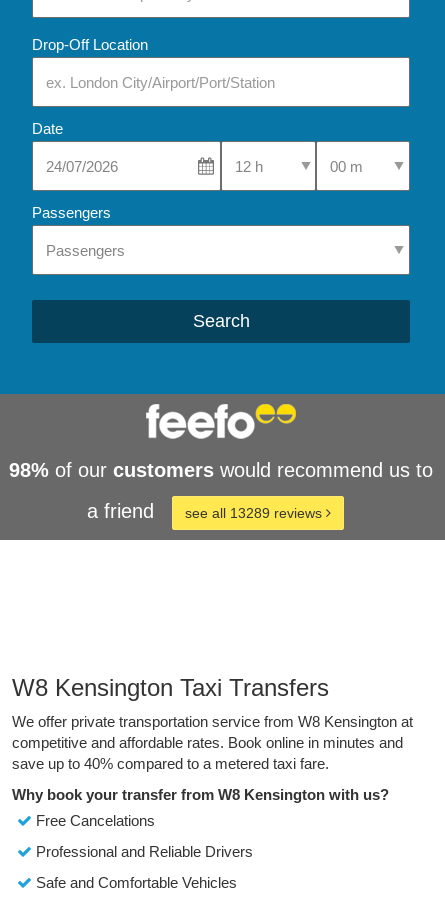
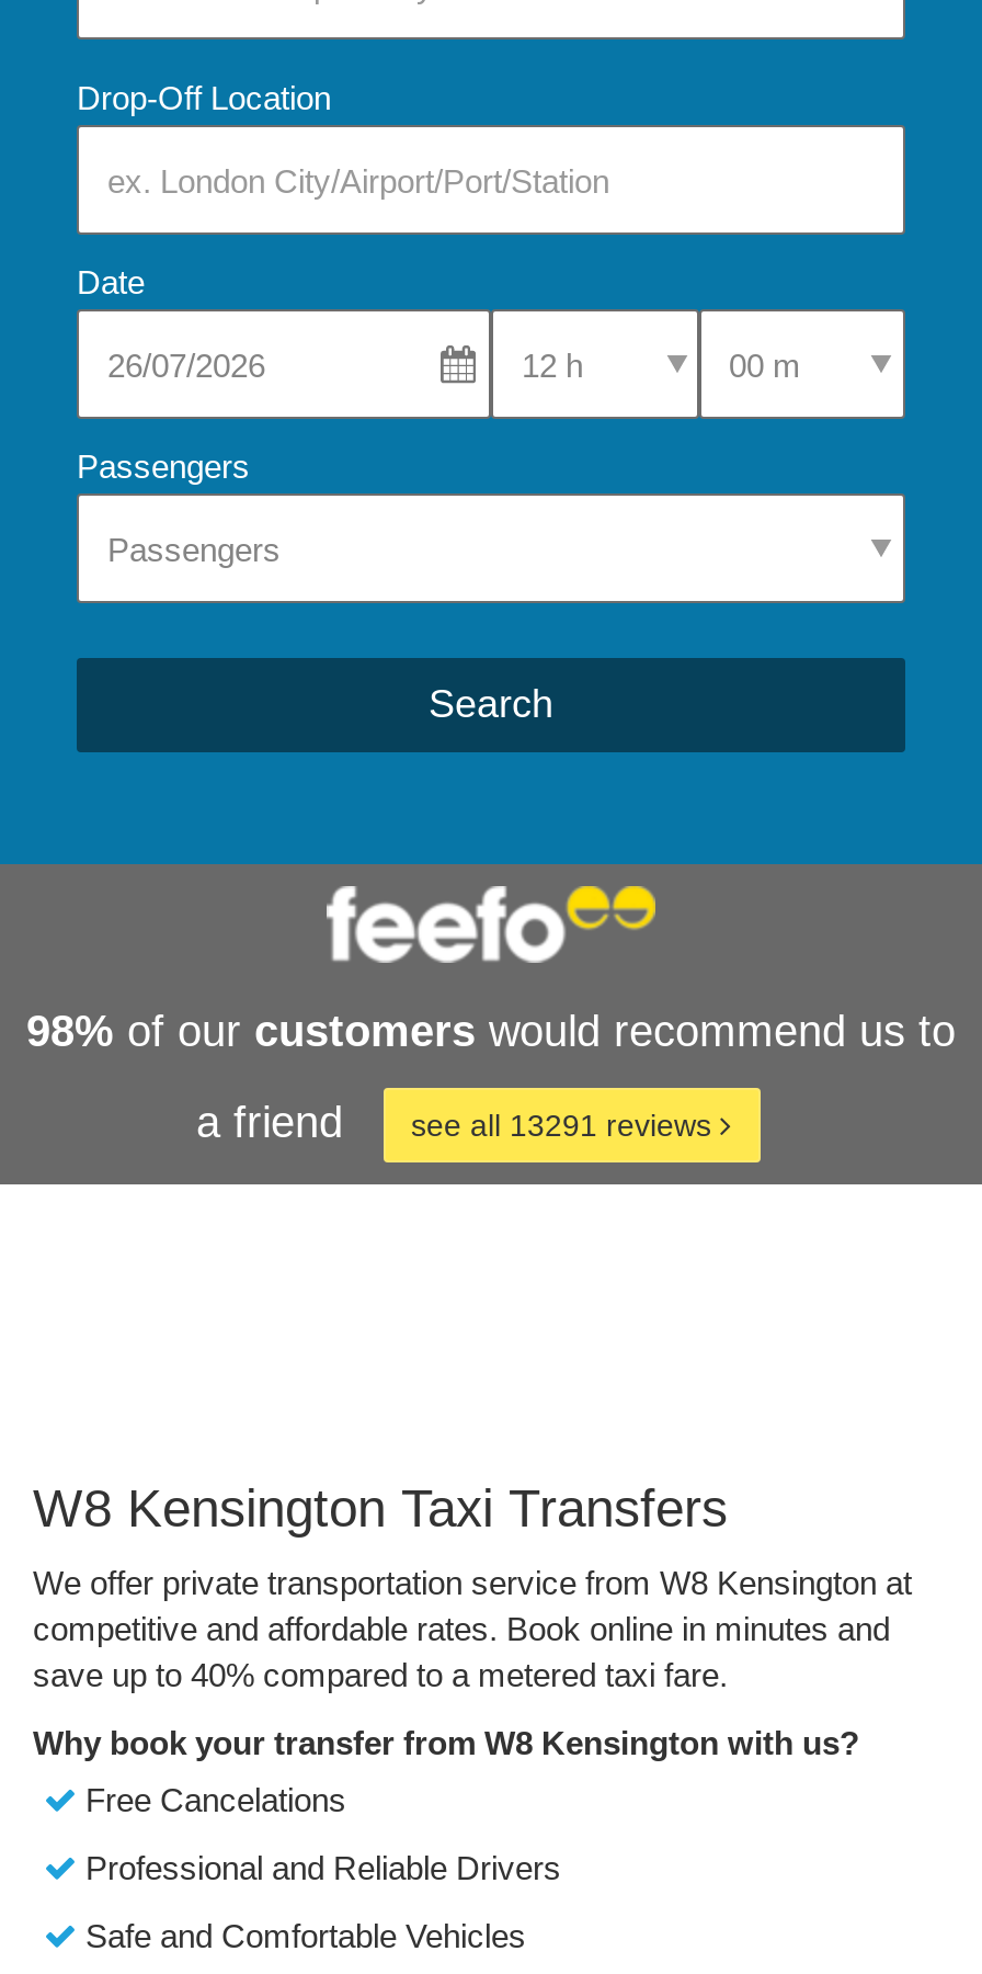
- see all 13289 reviews
+ see all 13291 reviews
